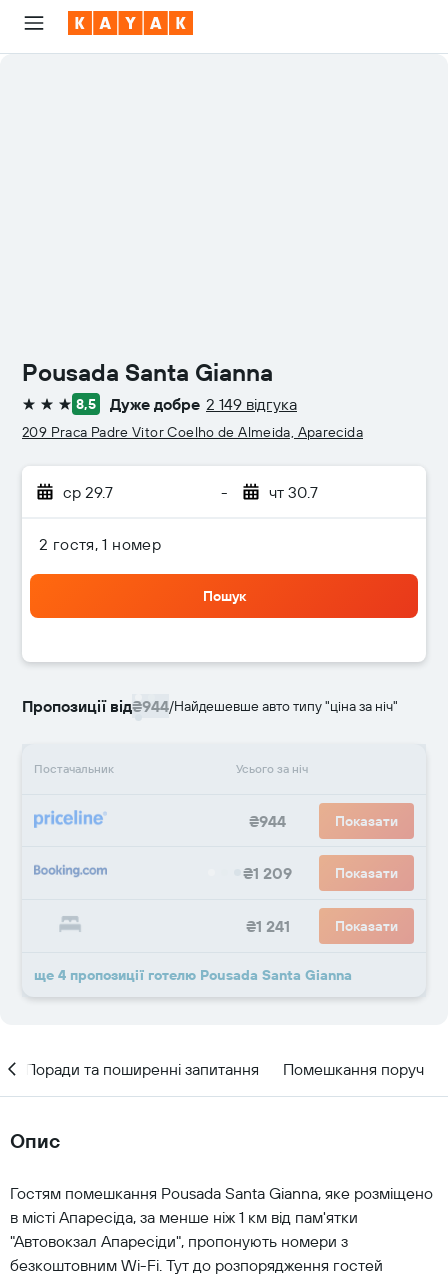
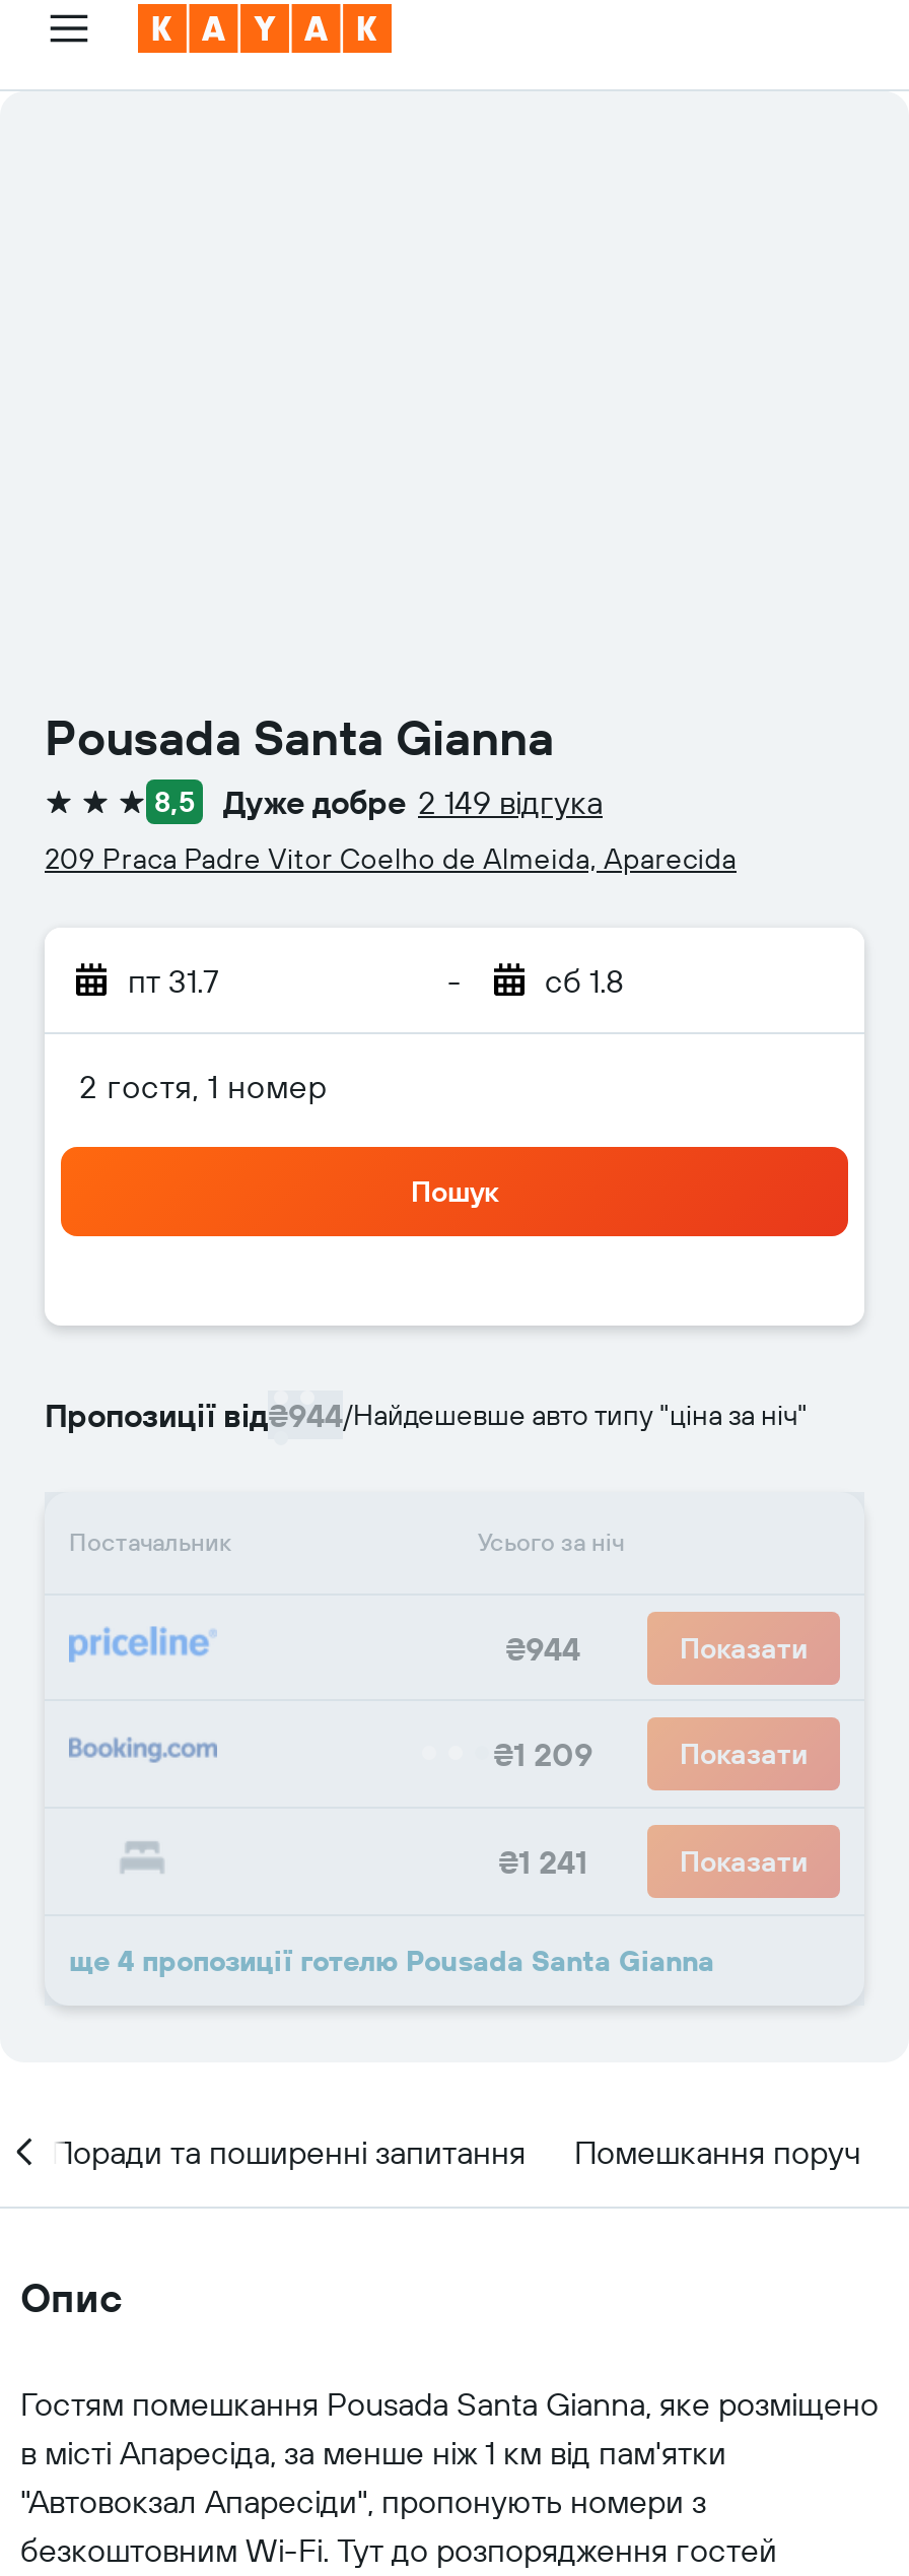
- ср 29.7
+ пт 31.7

- чт 30.7
+ сб 1.8
